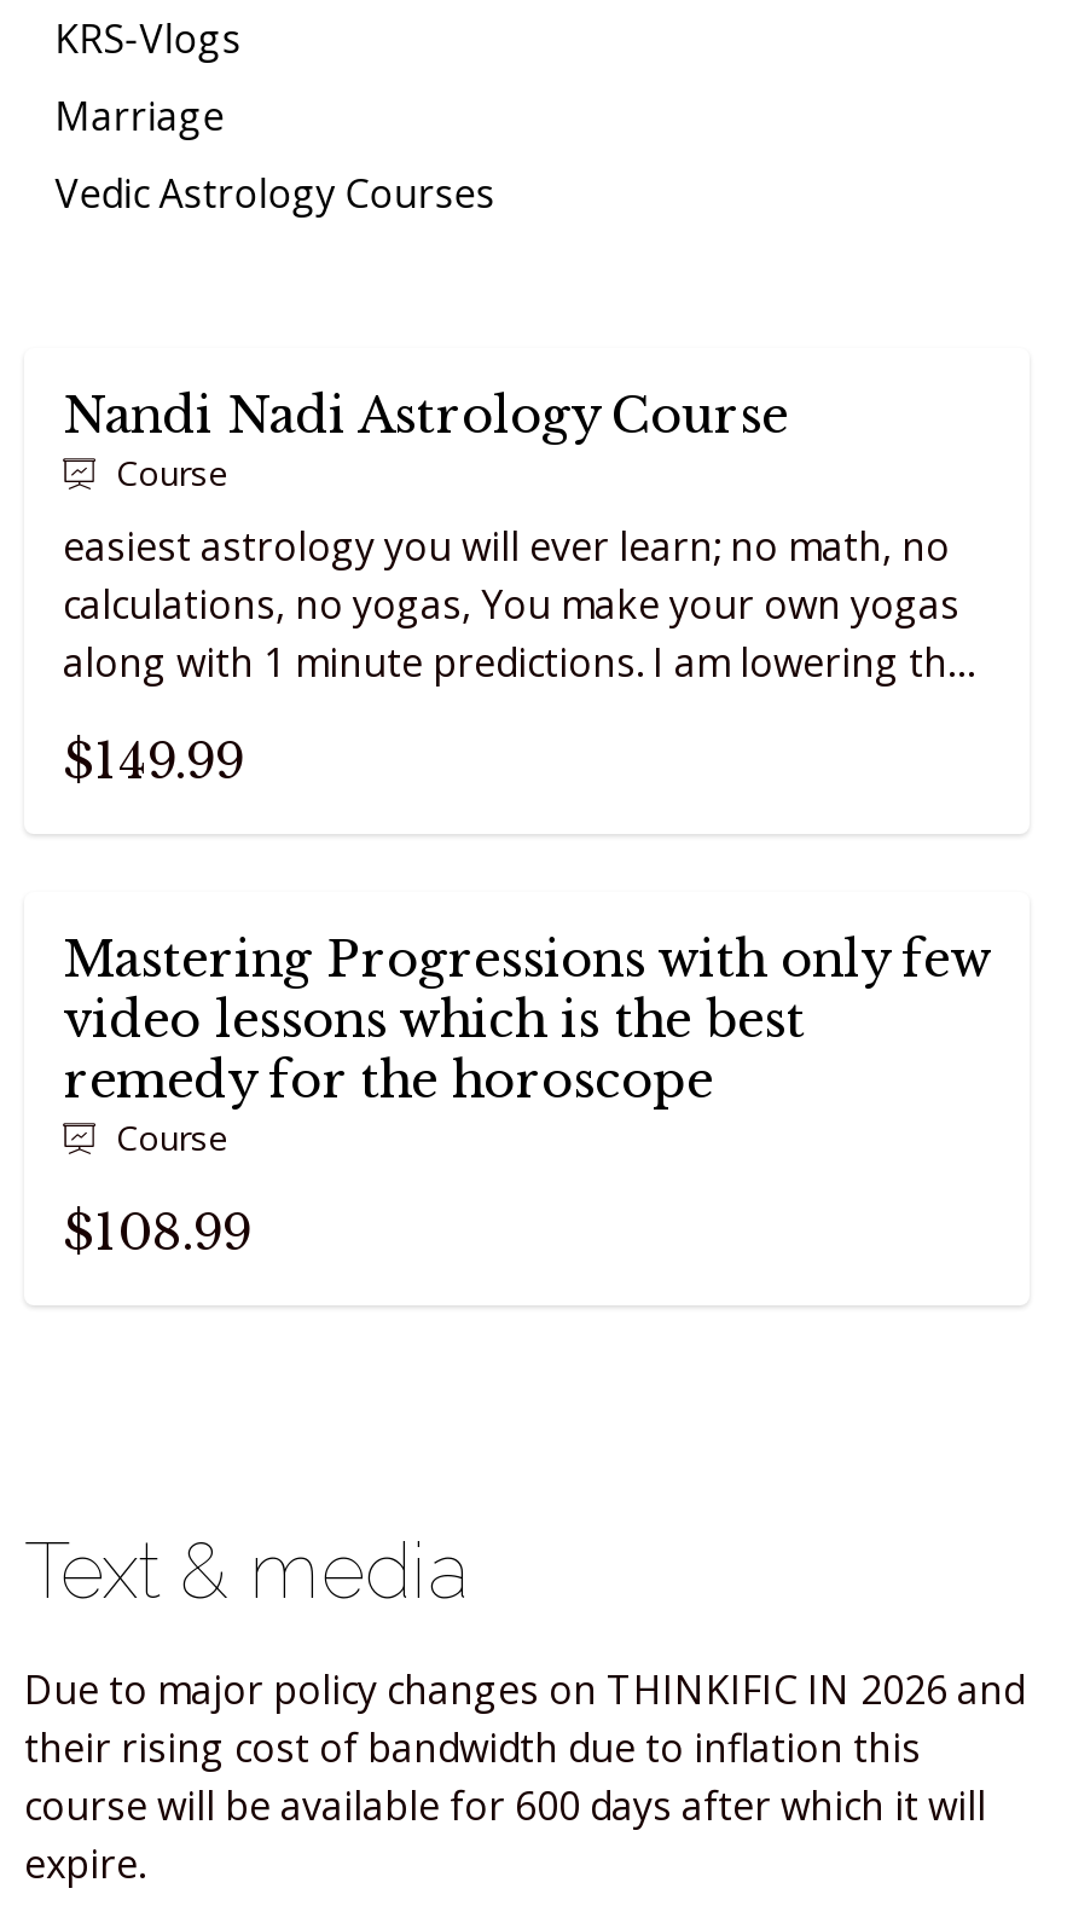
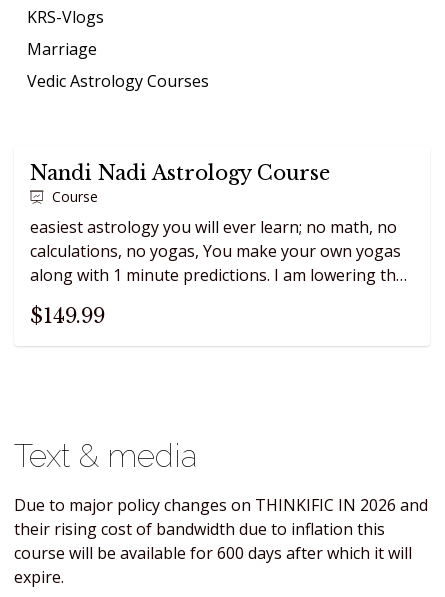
- Mastering Progressions with only few
- video lessons which is the best
- remedy for the horoscope
- Course
- $108.99
